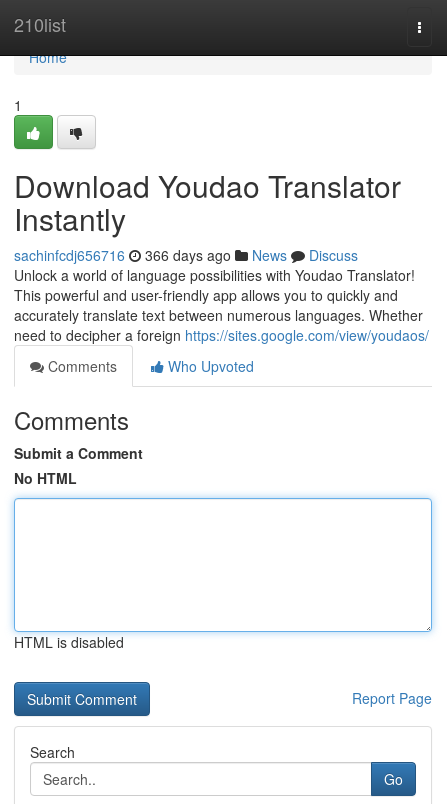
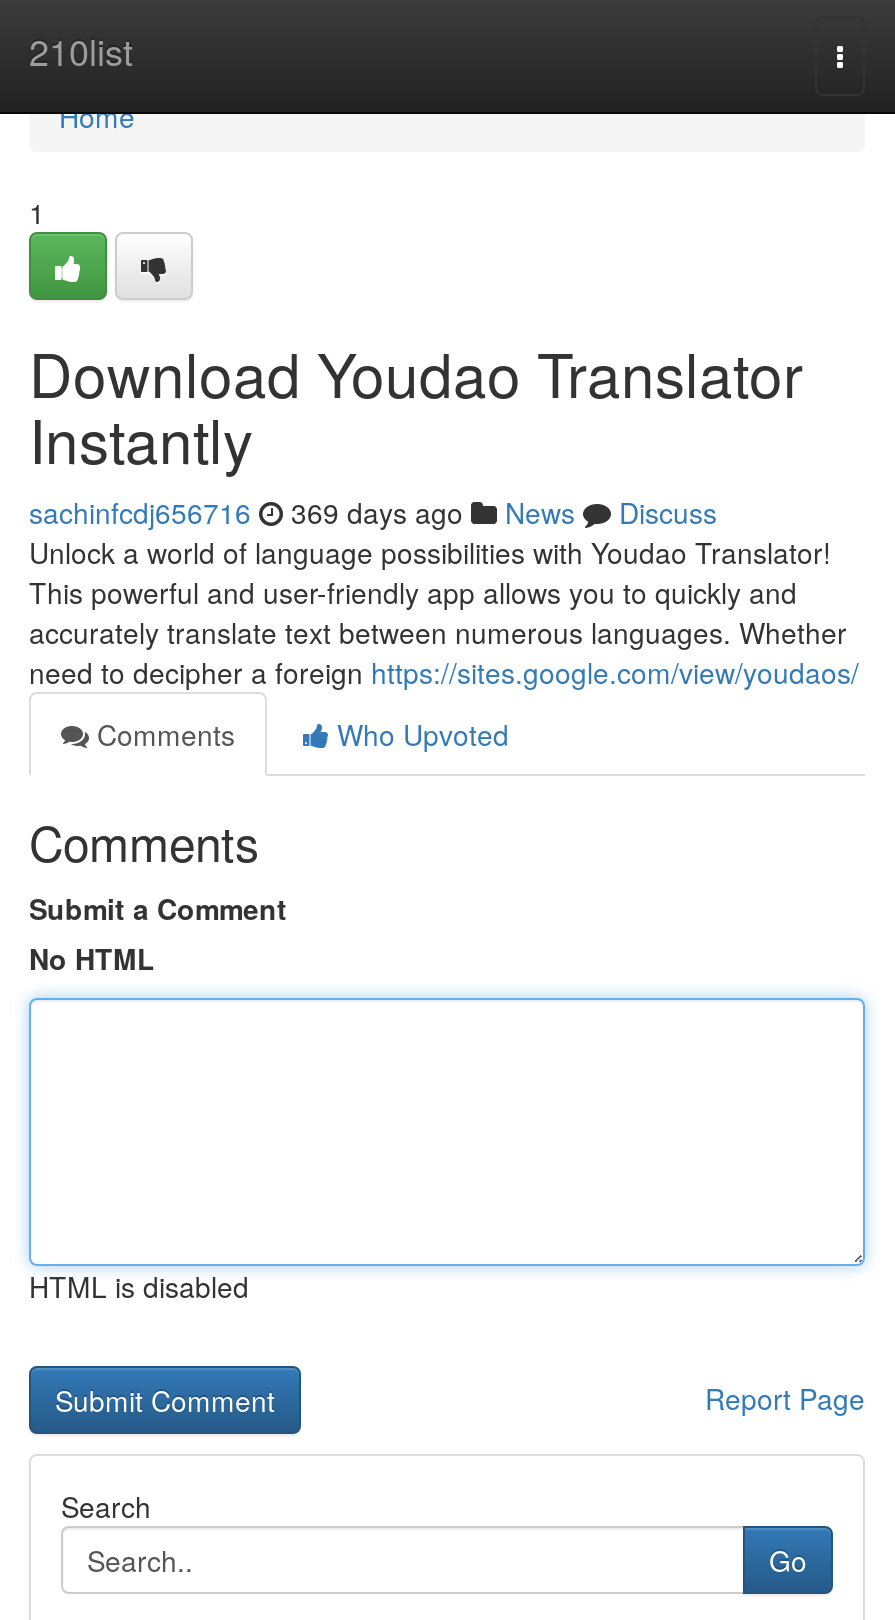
- sachinfcdj656716 366 days ago News Discuss
+ sachinfcdj656716 369 days ago News Discuss
